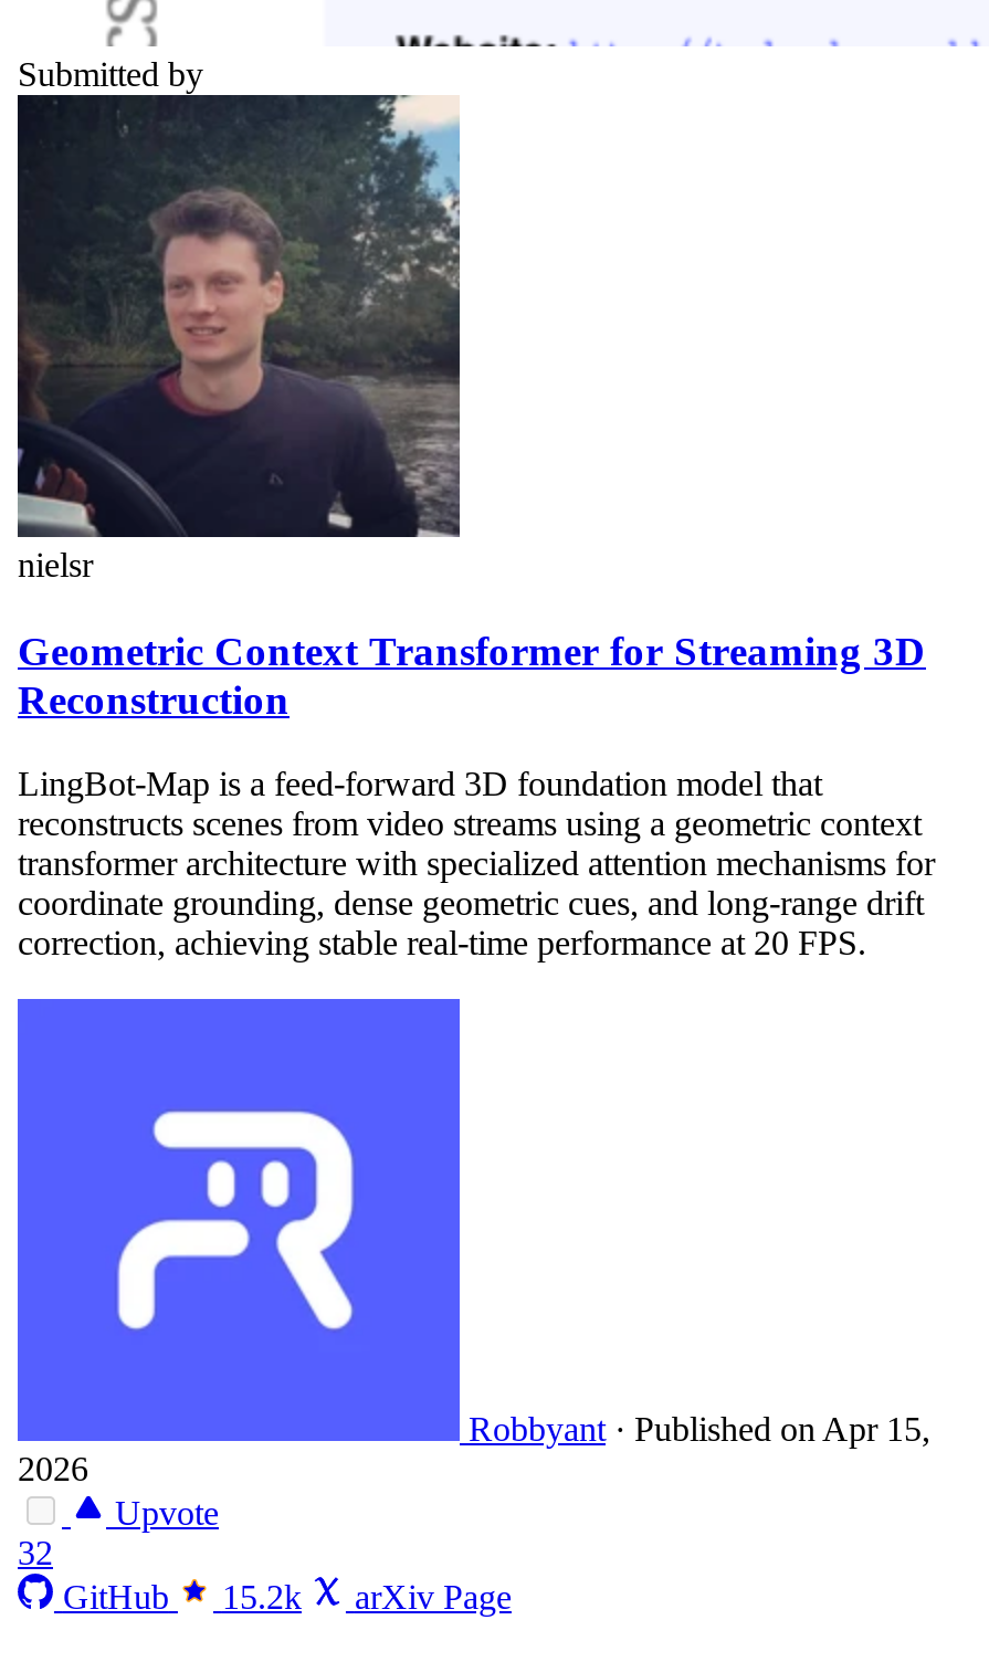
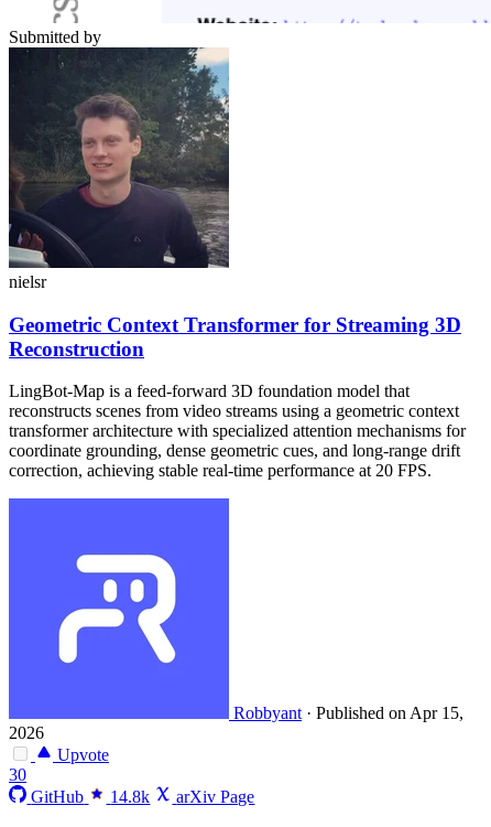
- 32
+ 30

- GitHub 15.2k arXiv Page
+ GitHub 14.8k arXiv Page
